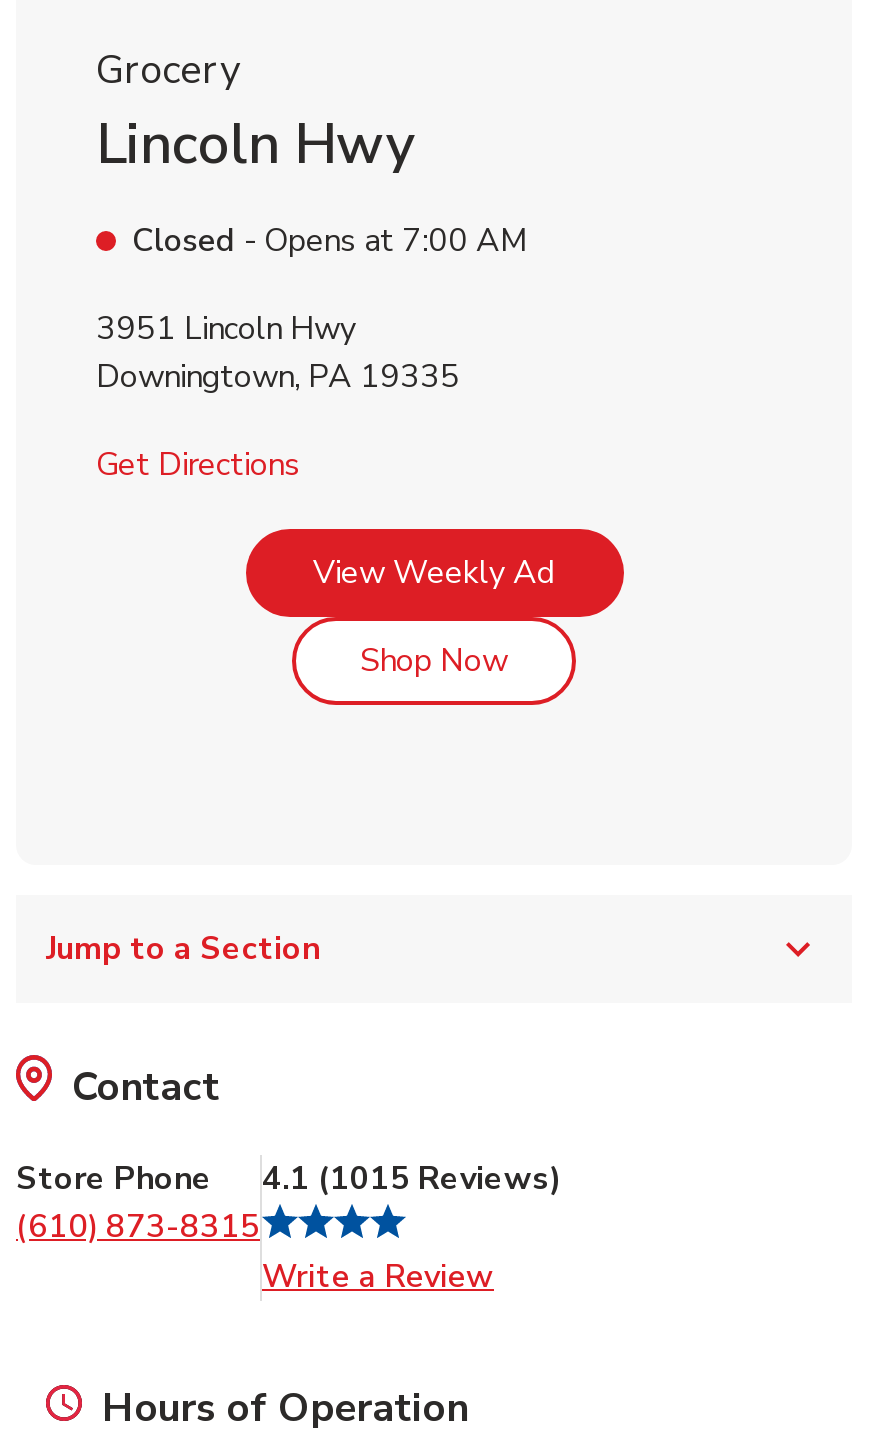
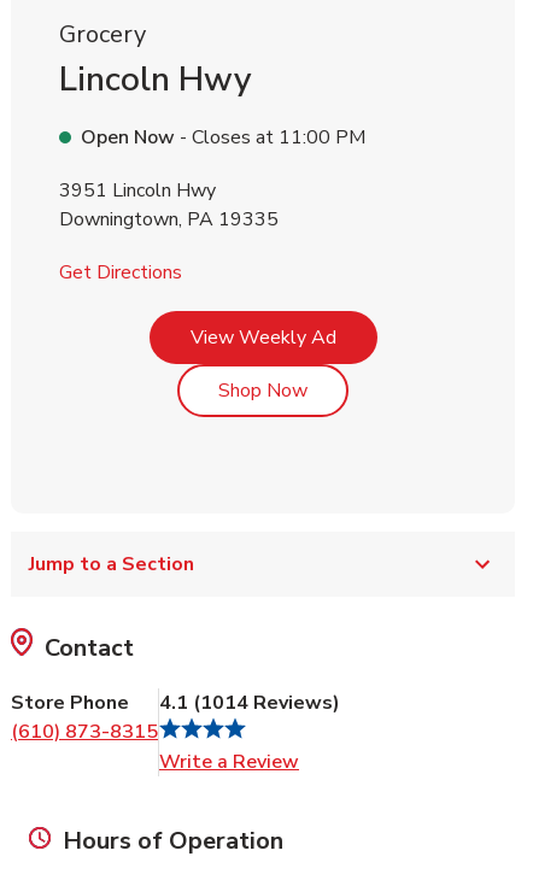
- Closed - Opens at 7:00 AM
+ Open Now - Closes at 11:00 PM

- Store Phone 4.1 (1015 Reviews)
+ Store Phone 4.1 (1014 Reviews)
